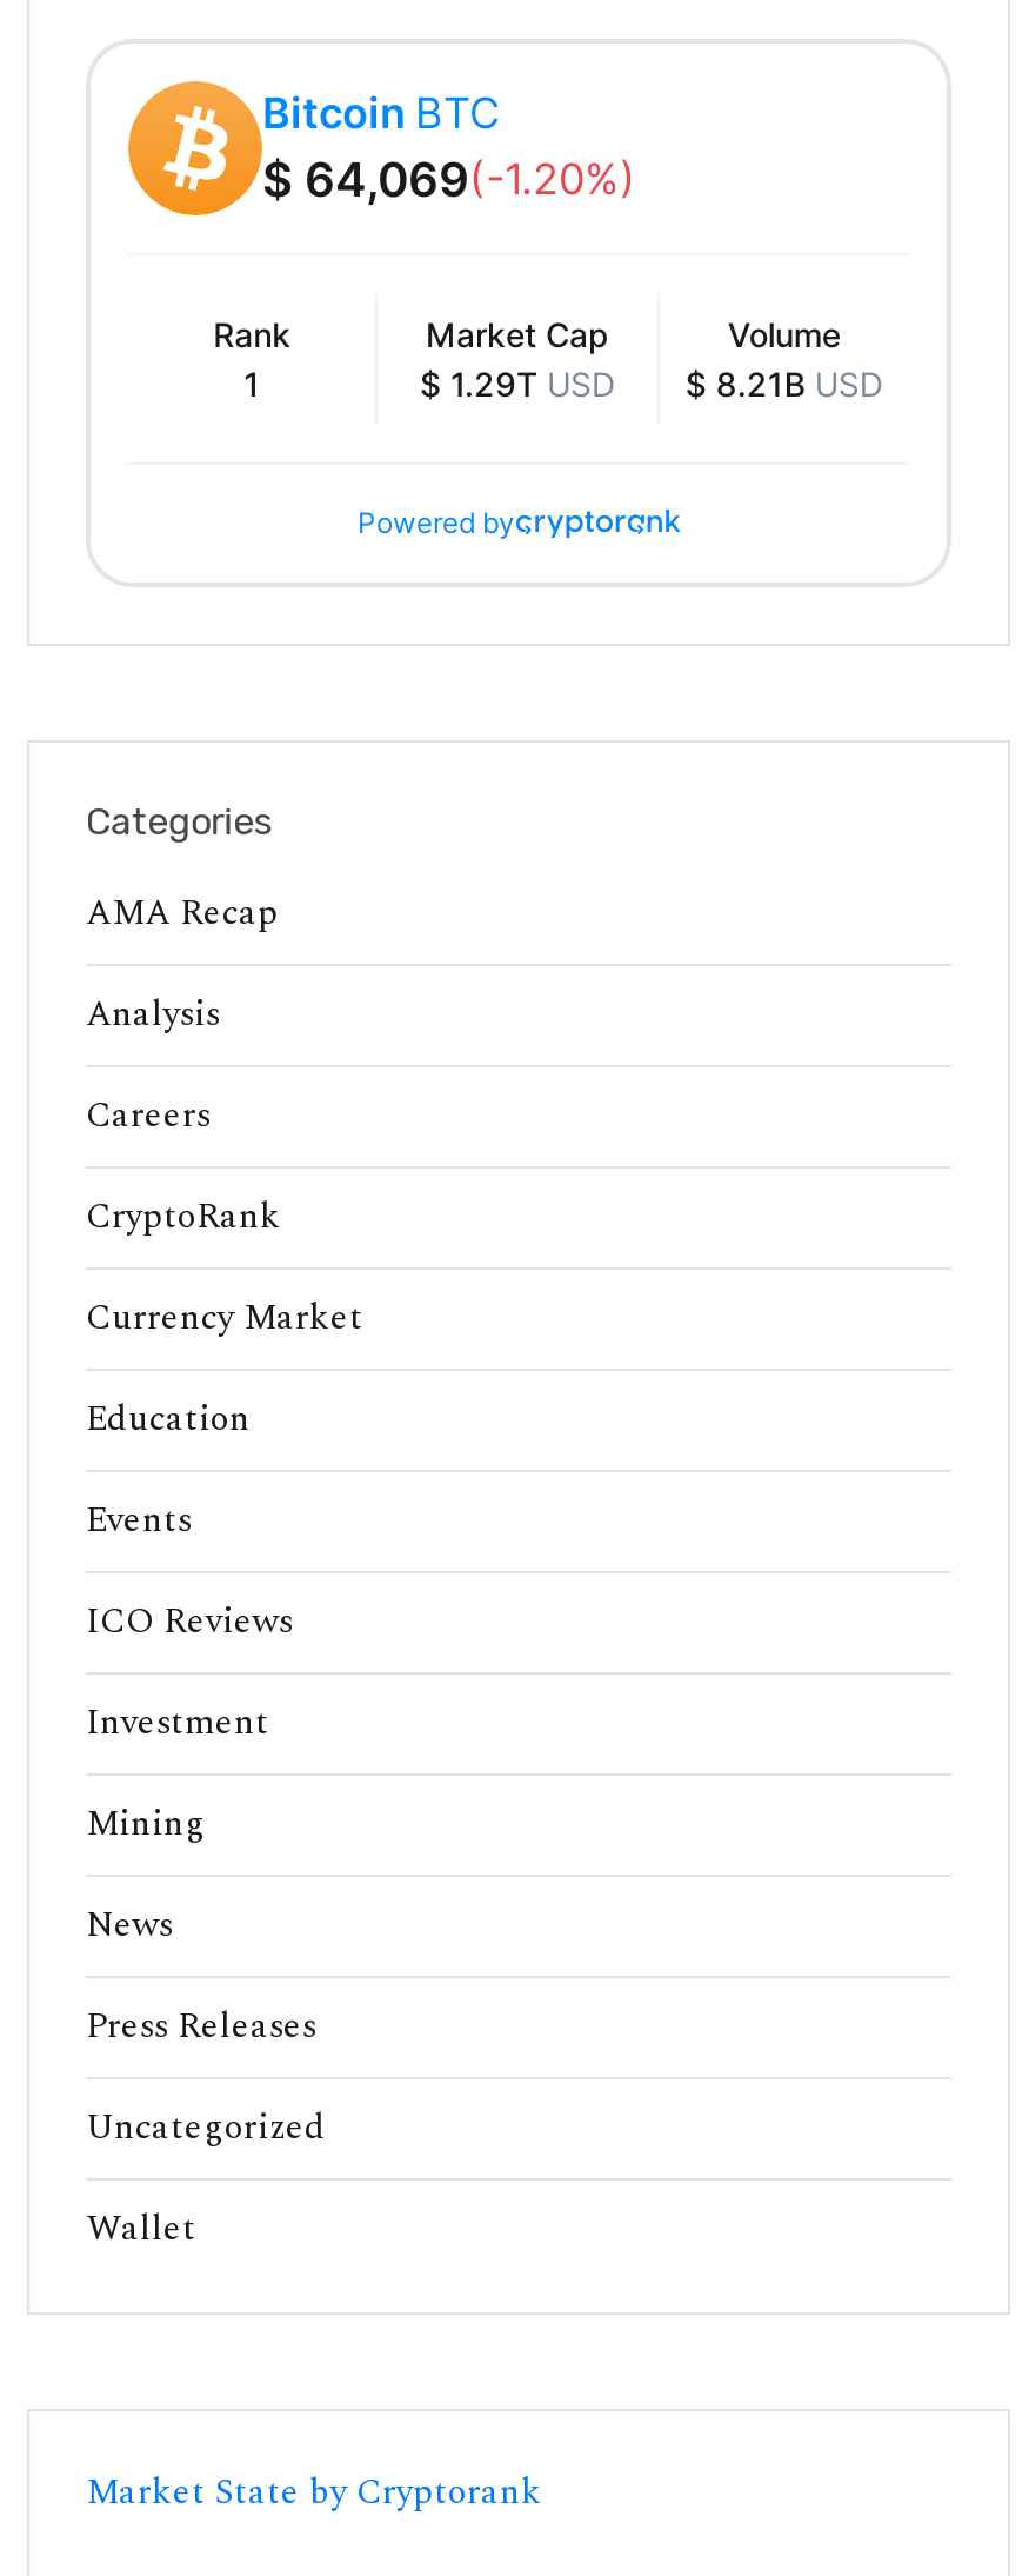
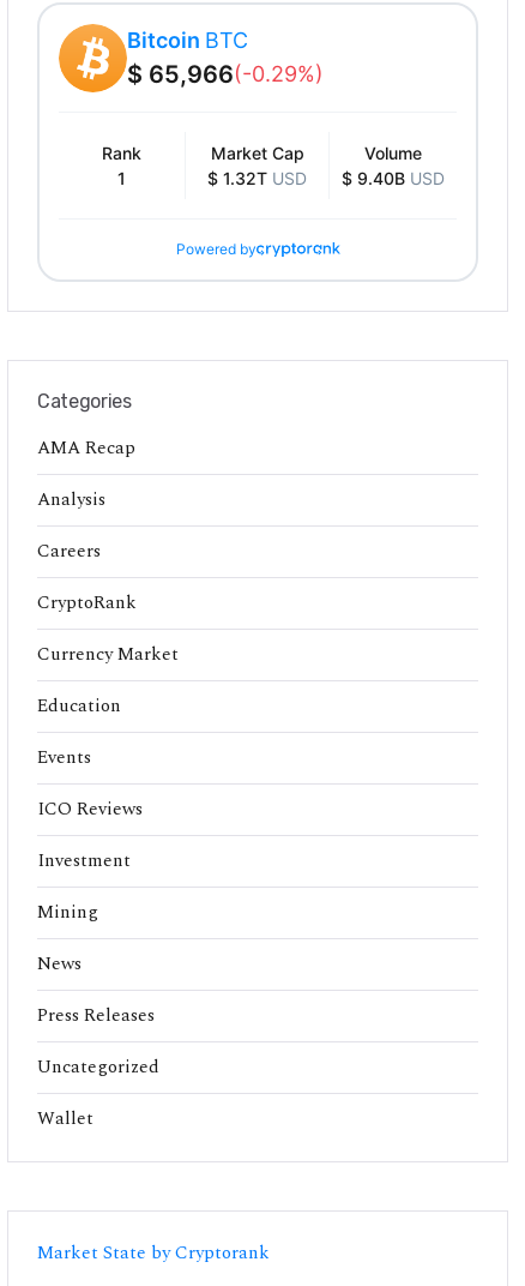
- $ 64,069(-1.20%)
+ $ 65,966(-0.29%)

- $ 1.29T USD
+ $ 1.32T USD

- $ 8.21B USD
+ $ 9.40B USD
